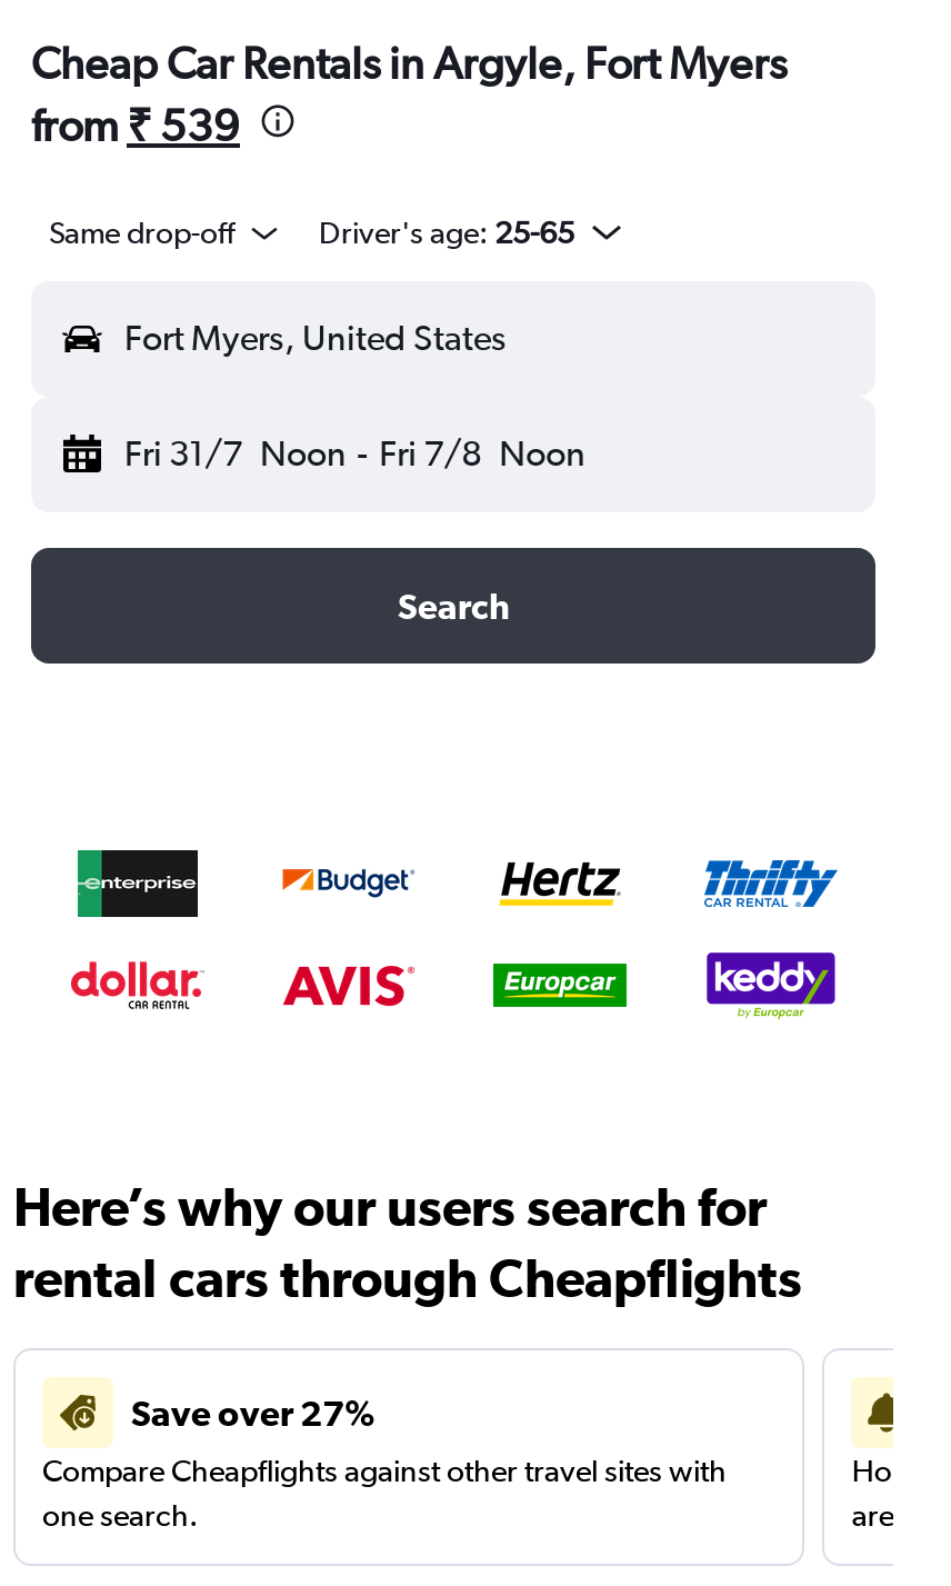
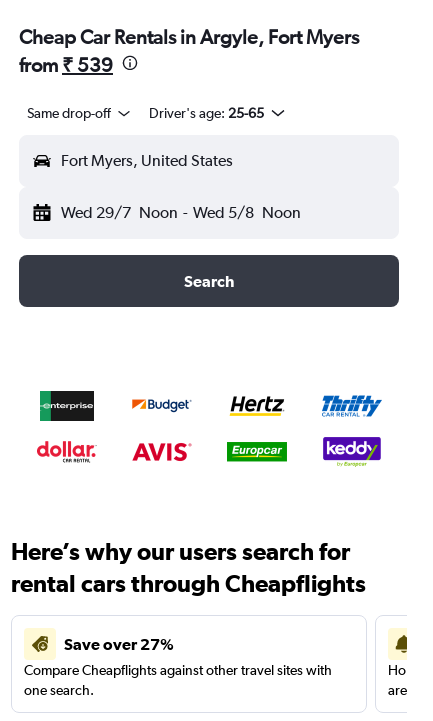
- Fri 31/7 Noon - Fri 7/8 Noon
+ Wed 29/7 Noon - Wed 5/8 Noon
